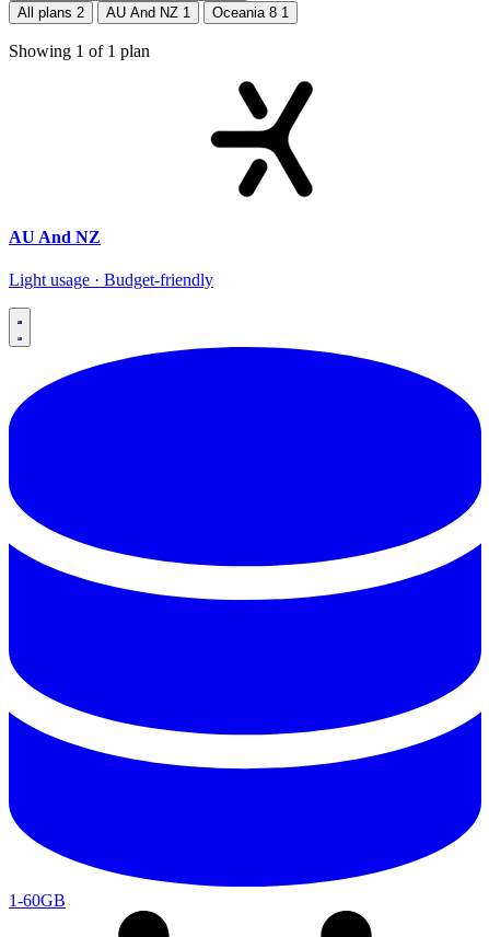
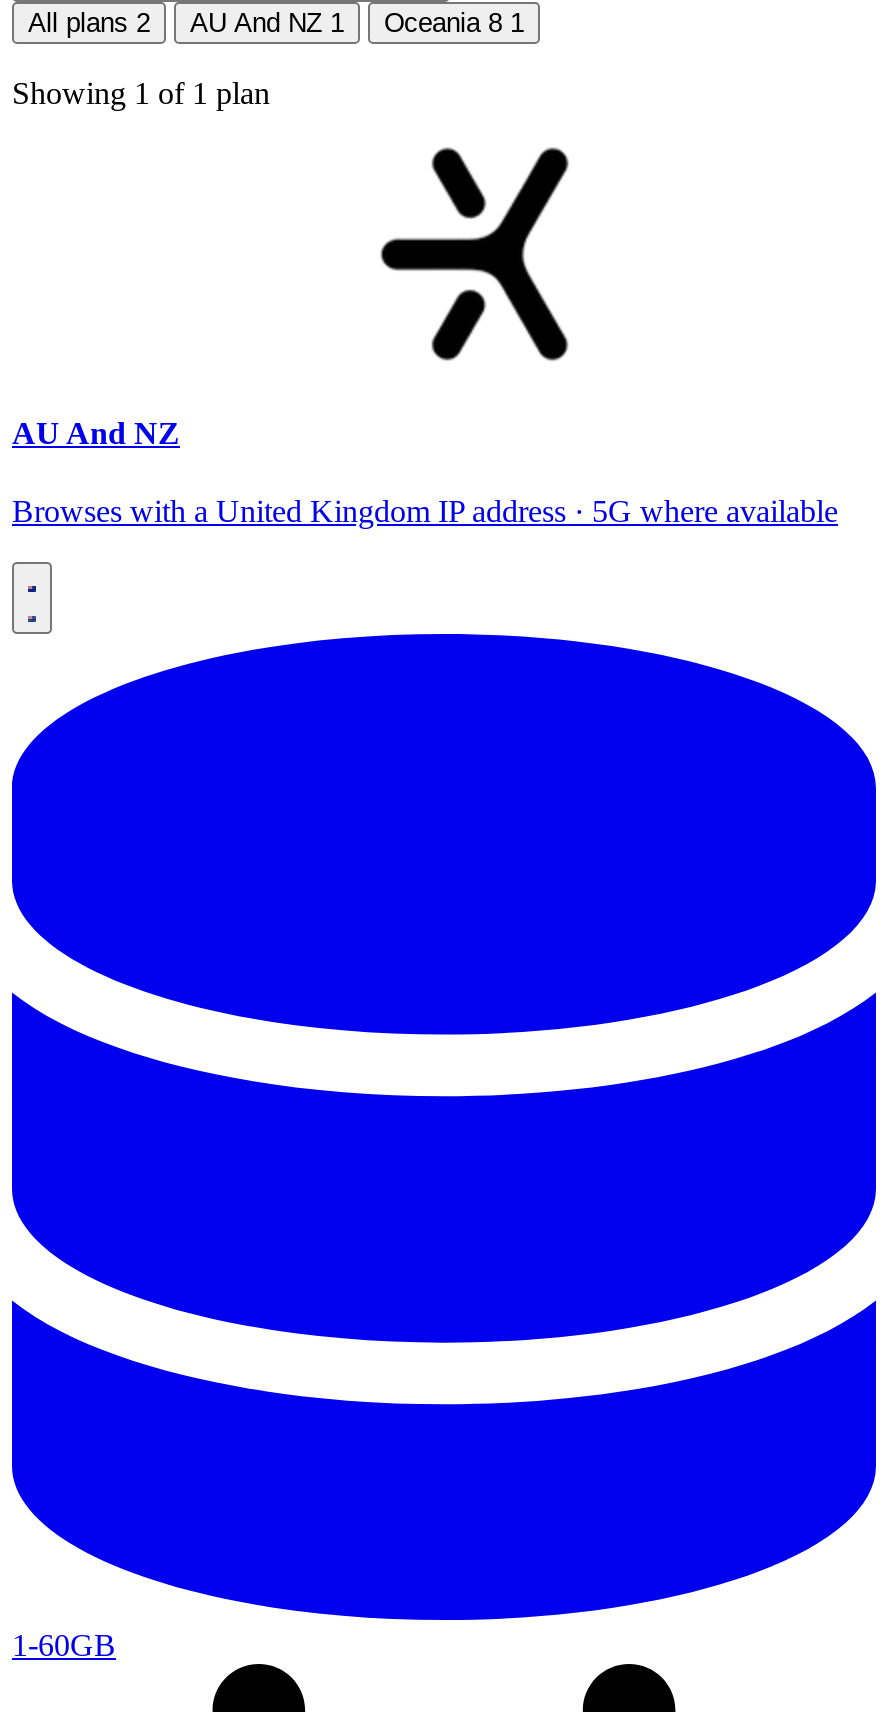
- Light usage · Budget-friendly
+ Browses with a United Kingdom IP address · 5G where available
